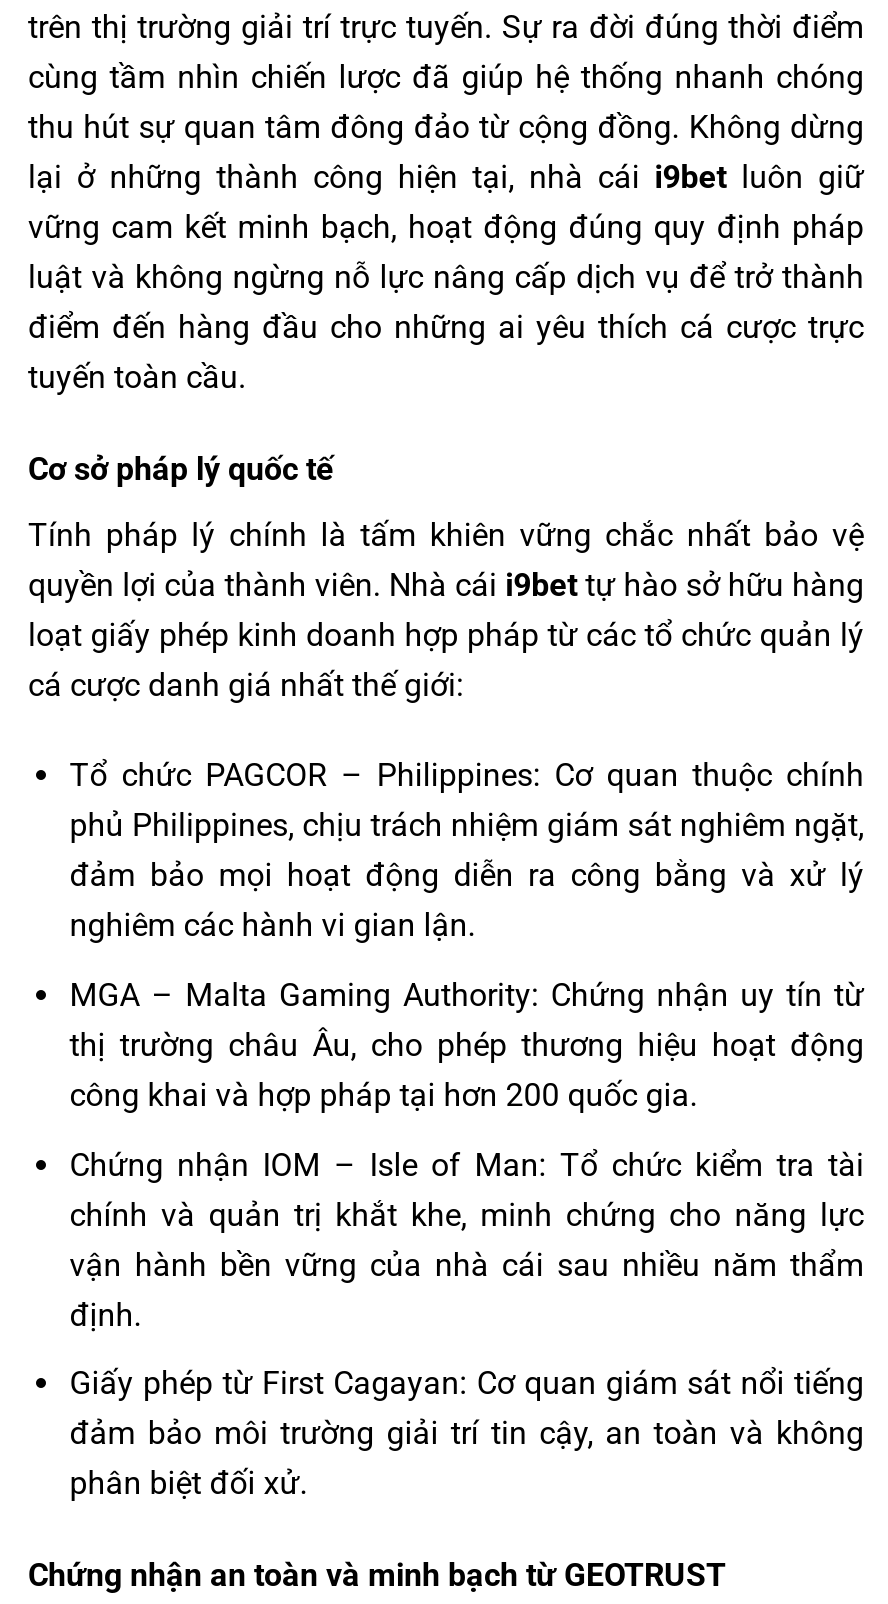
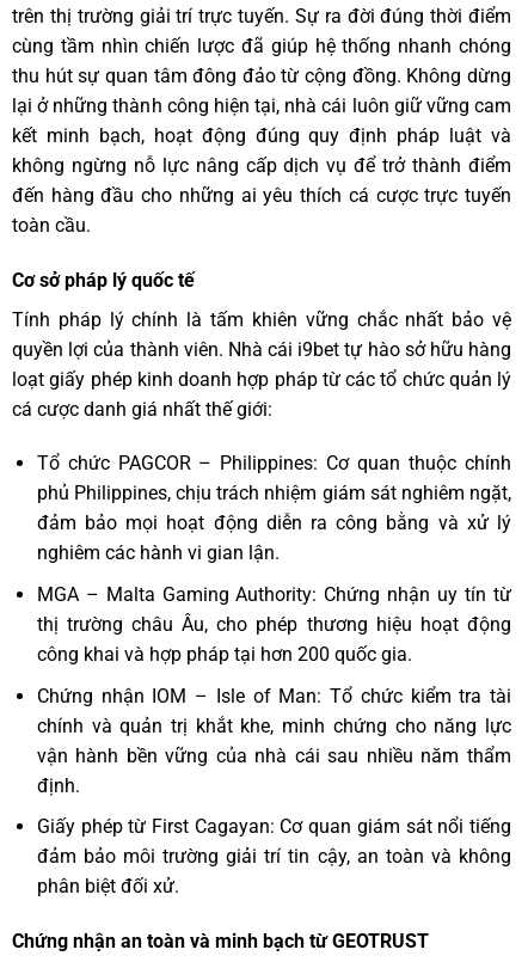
- lại ở những thành công hiện tại, nhà cái i9bet luôn giữ
- vững cam kết minh bạch, hoạt động đúng quy định pháp
- luật và không ngừng nỗ lực nâng cấp dịch vụ để trở thành
- điểm đến hàng đầu cho những ai yêu thích cá cược trực
- tuyến toàn cầu.
+ lại ở những thành công hiện tại, nhà cái luôn giữ vững cam
+ kết minh bạch, hoạt động đúng quy định pháp luật và
+ không ngừng nỗ lực nâng cấp dịch vụ để trở thành điểm
+ đến hàng đầu cho những ai yêu thích cá cược trực tuyến
+ toàn cầu.
